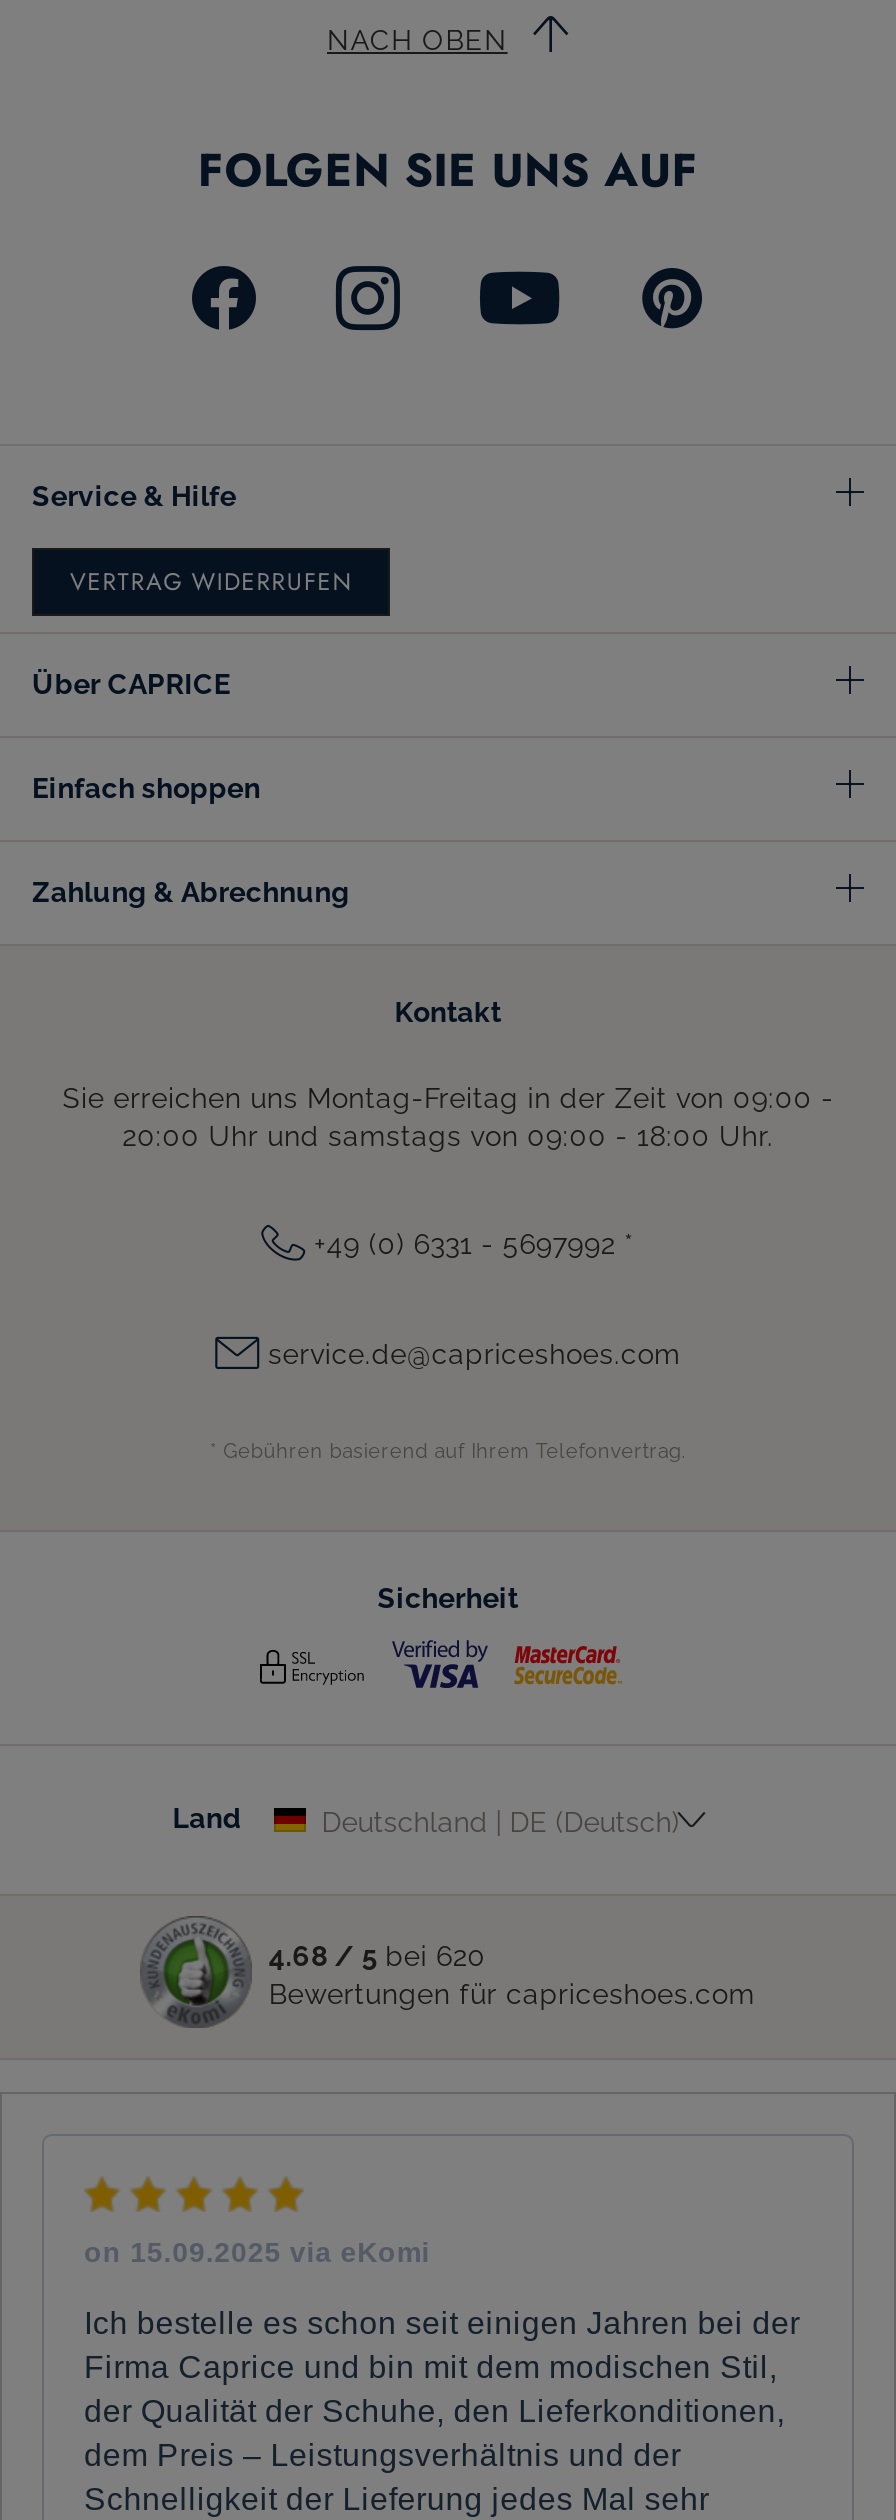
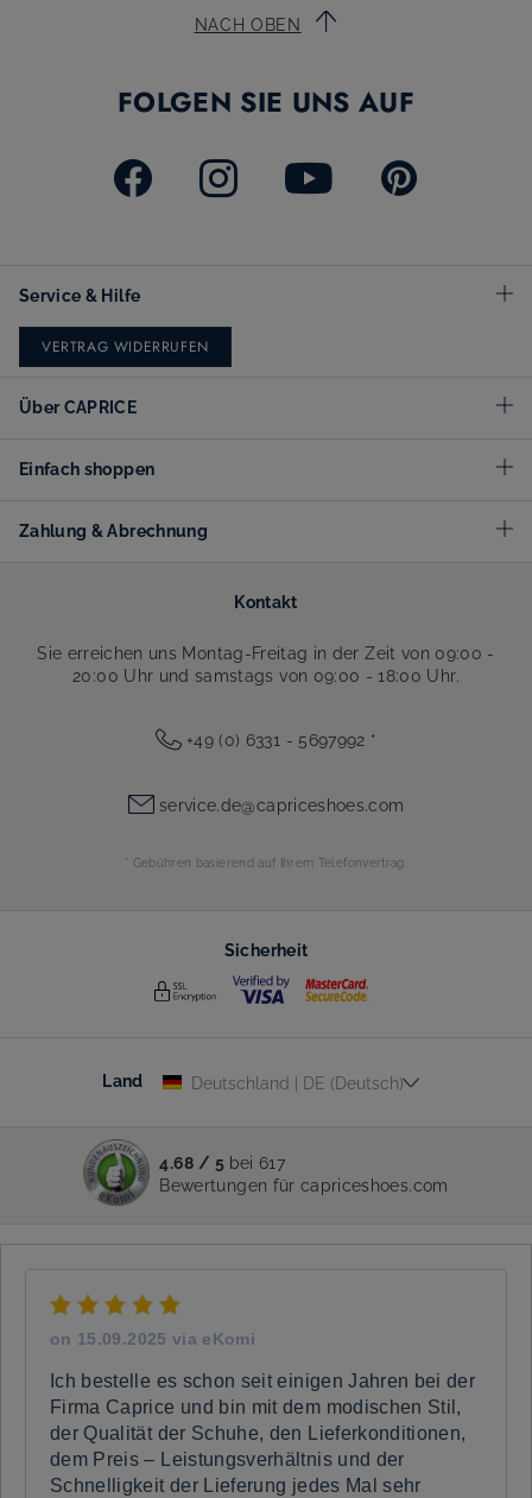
- 4.68 / 5 bei 620
+ 4.68 / 5 bei 617
